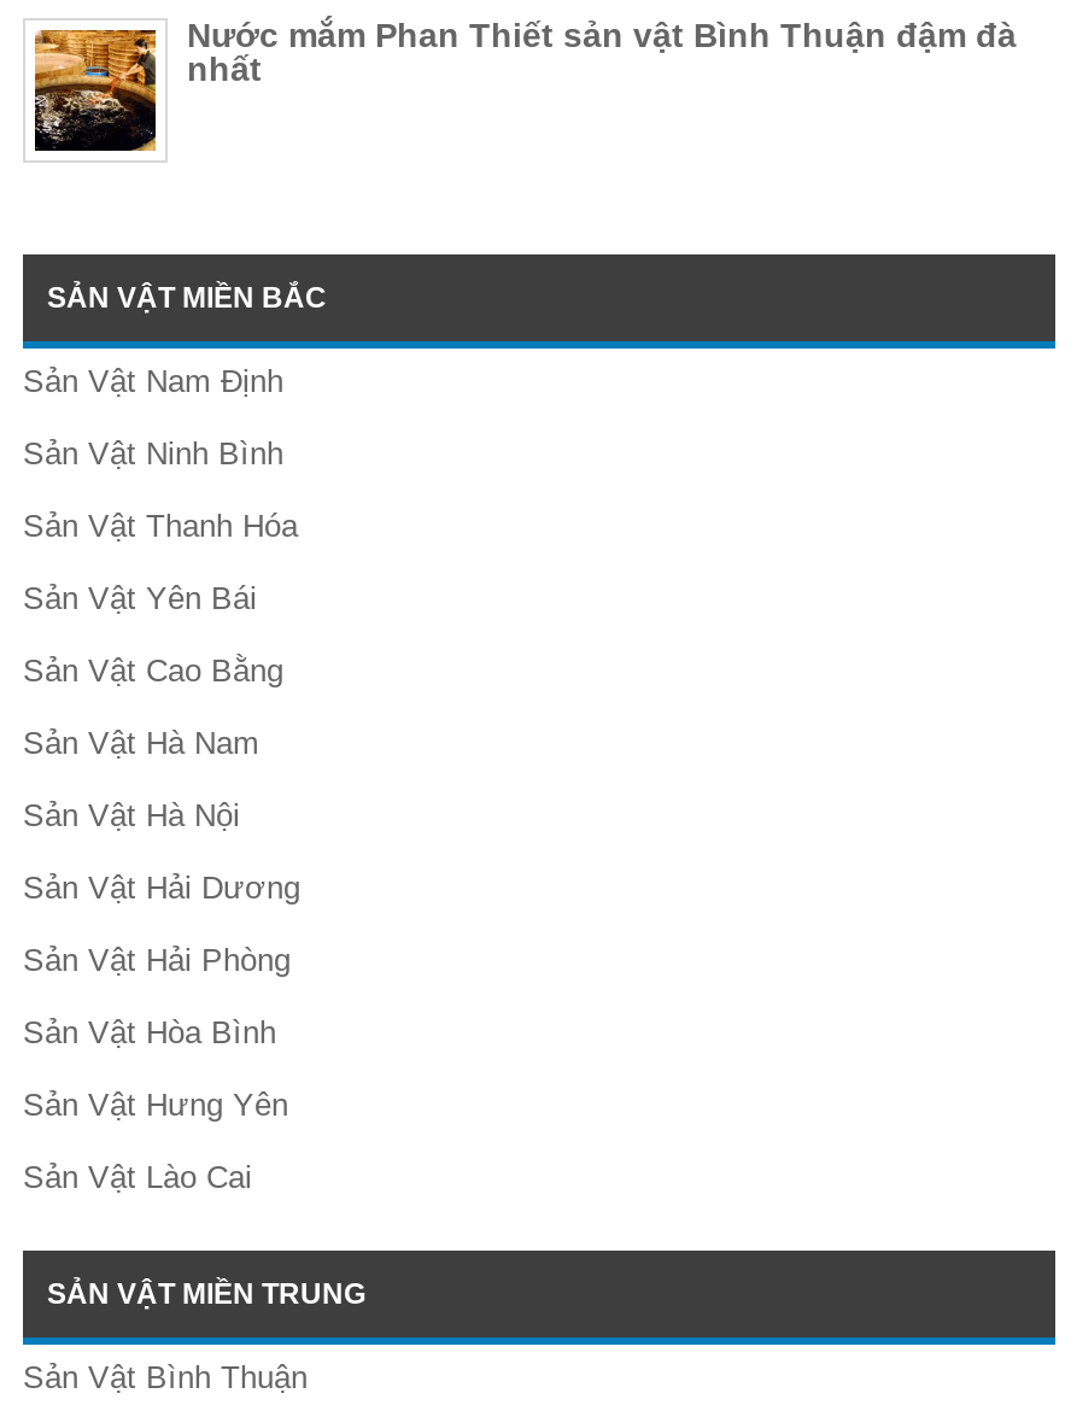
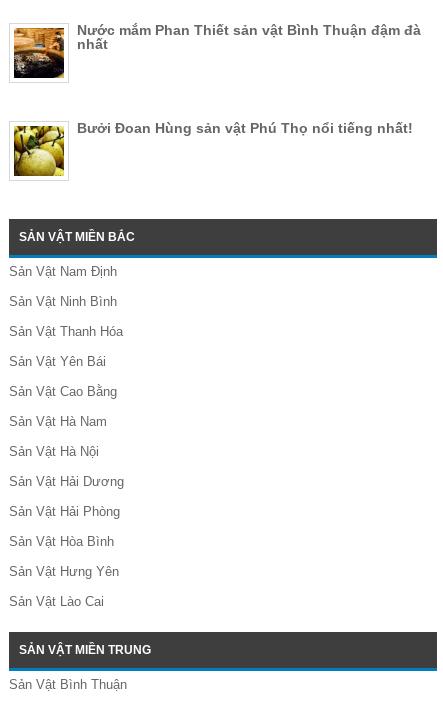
+ [image]
+ Bưởi Đoan Hùng sản vật Phú Thọ nổi tiếng nhất!
